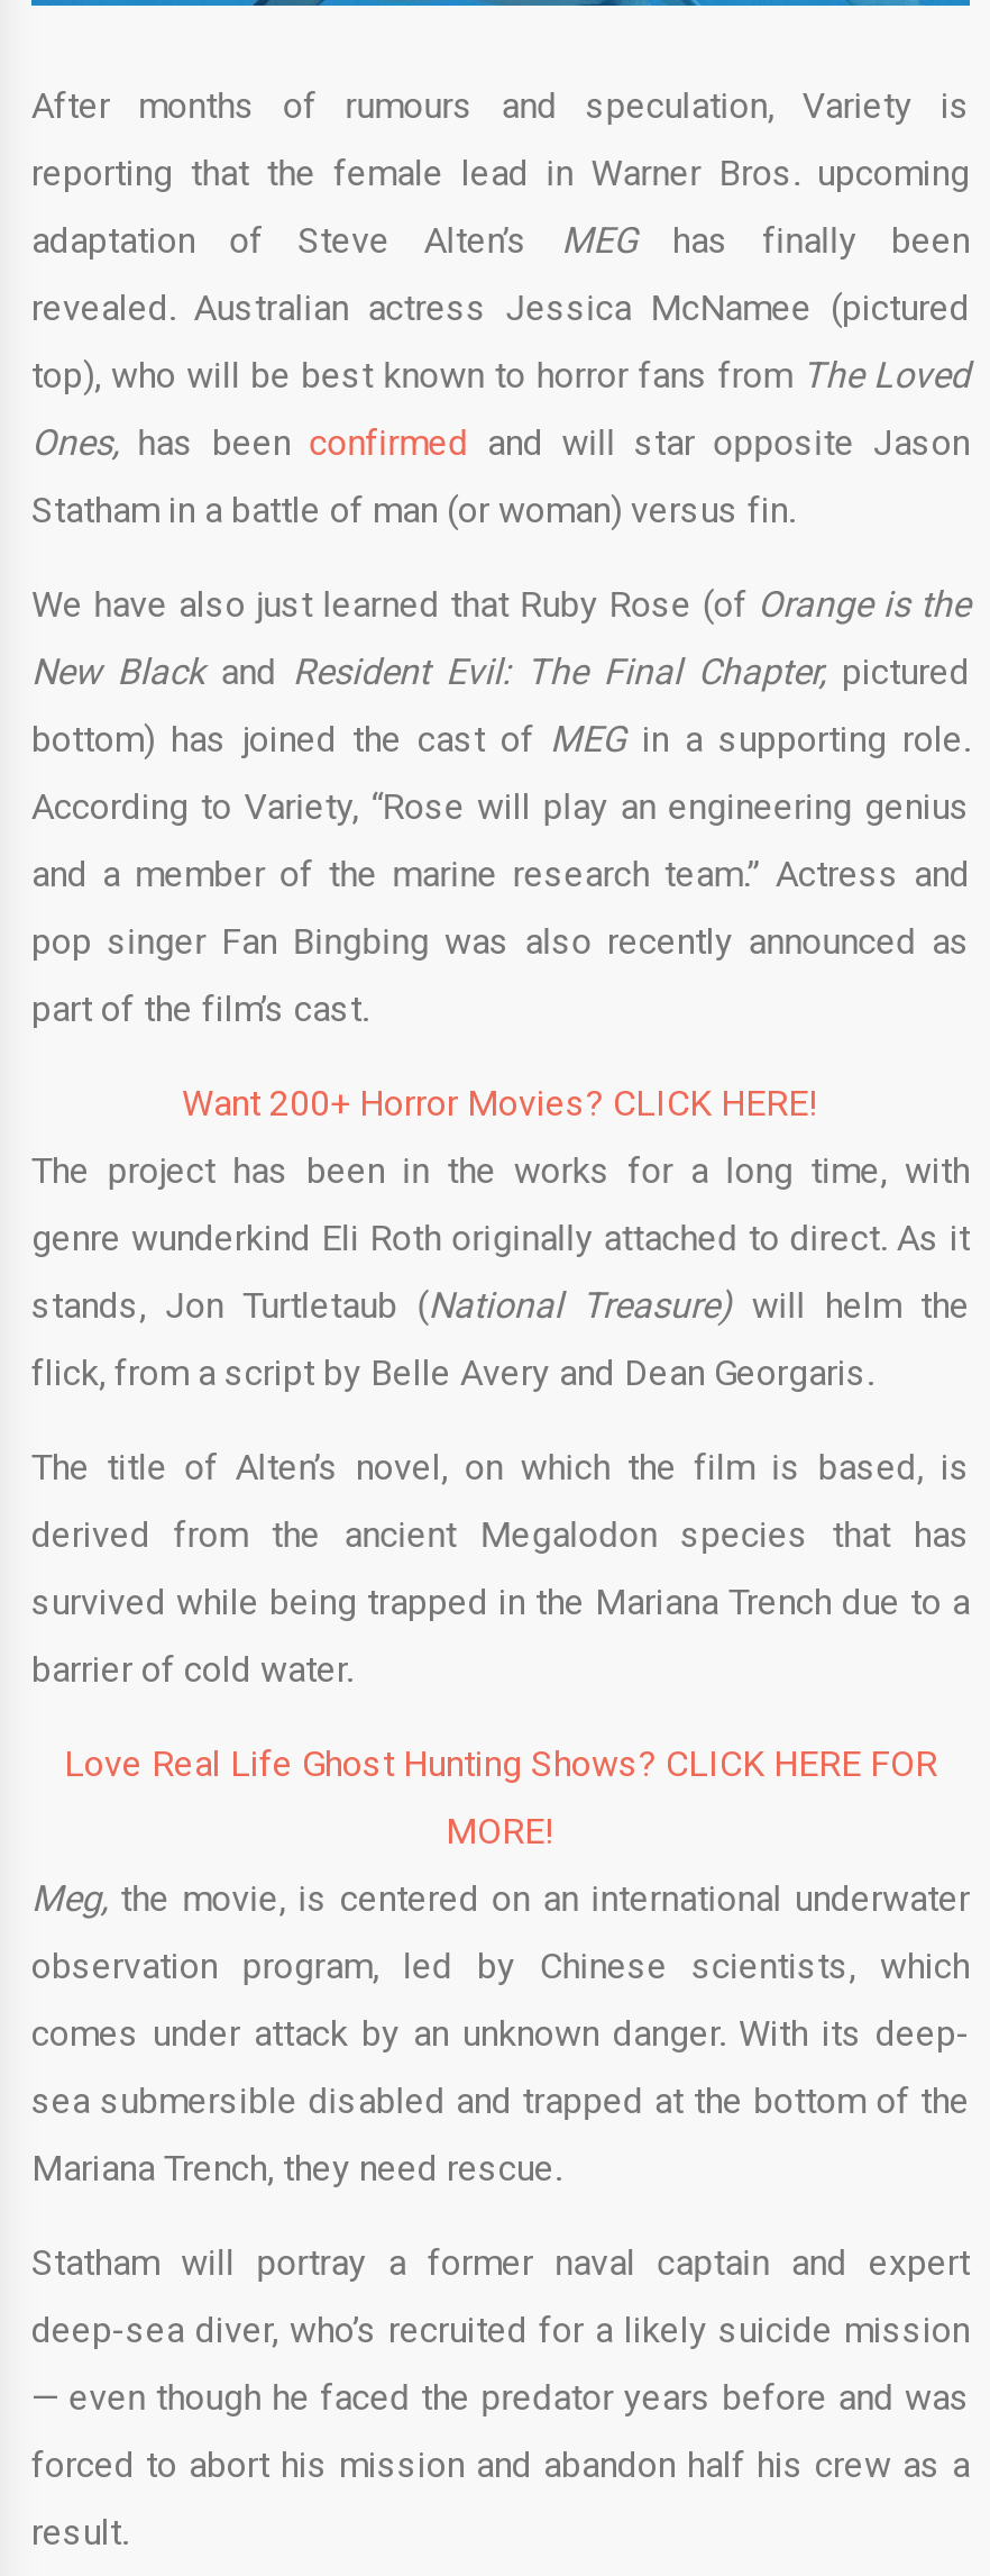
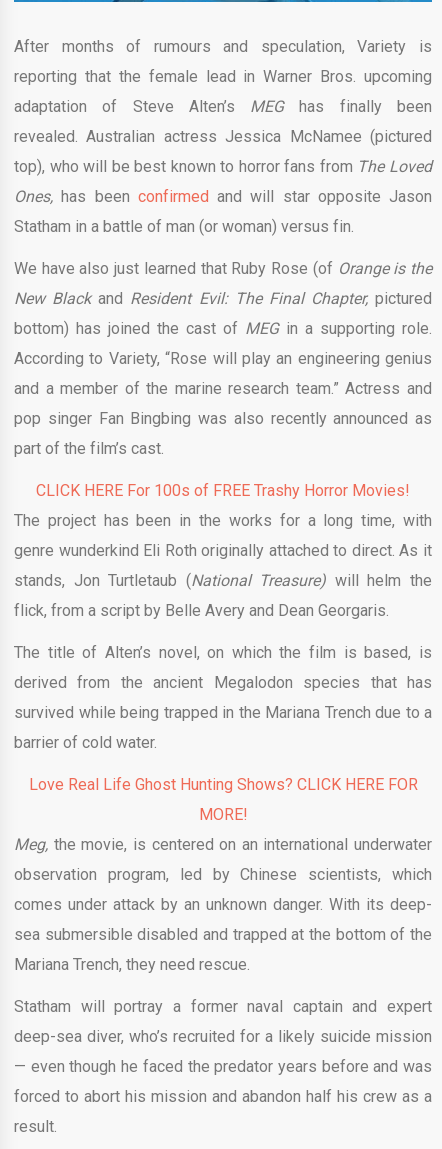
- Want 200+ Horror Movies? CLICK HERE!
+ CLICK HERE For 100s of FREE Trashy Horror Movies!
